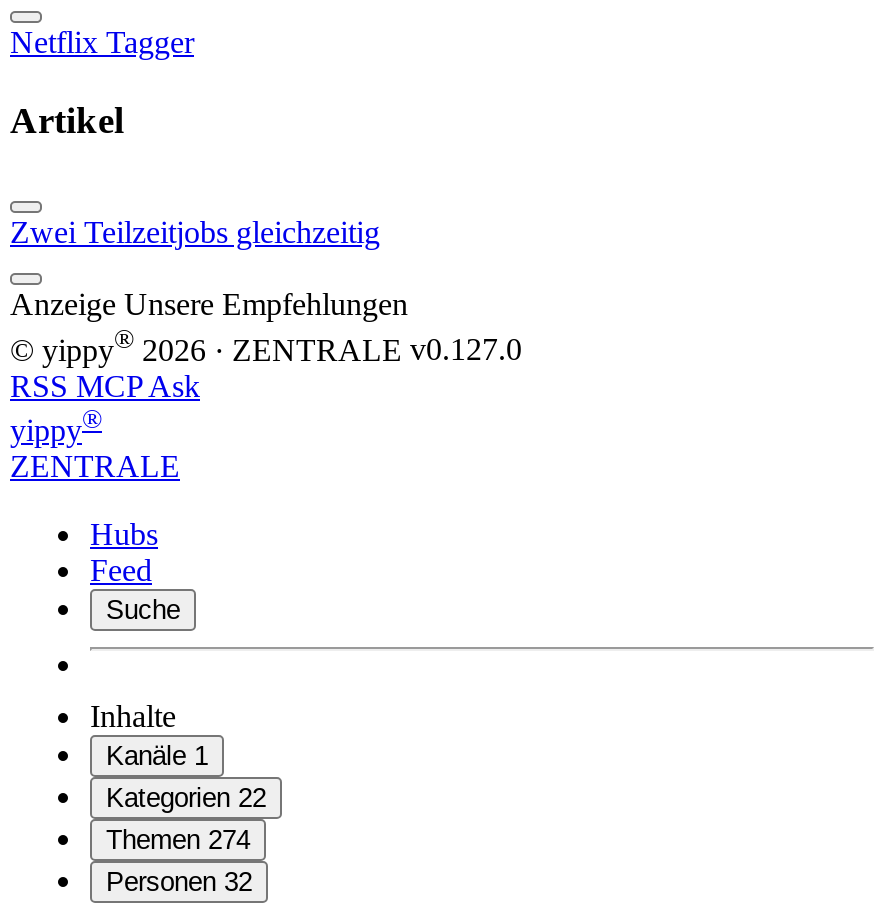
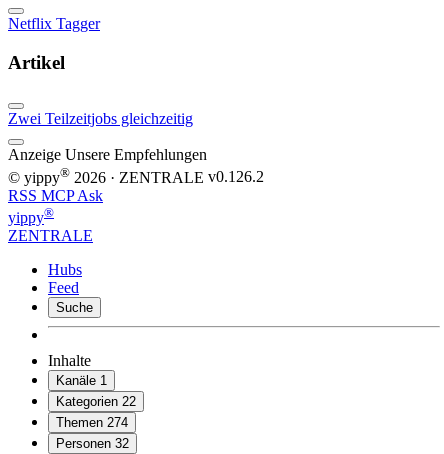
- © yippy® 2026 · ZENTRALE v0.127.0
+ © yippy® 2026 · ZENTRALE v0.126.2
